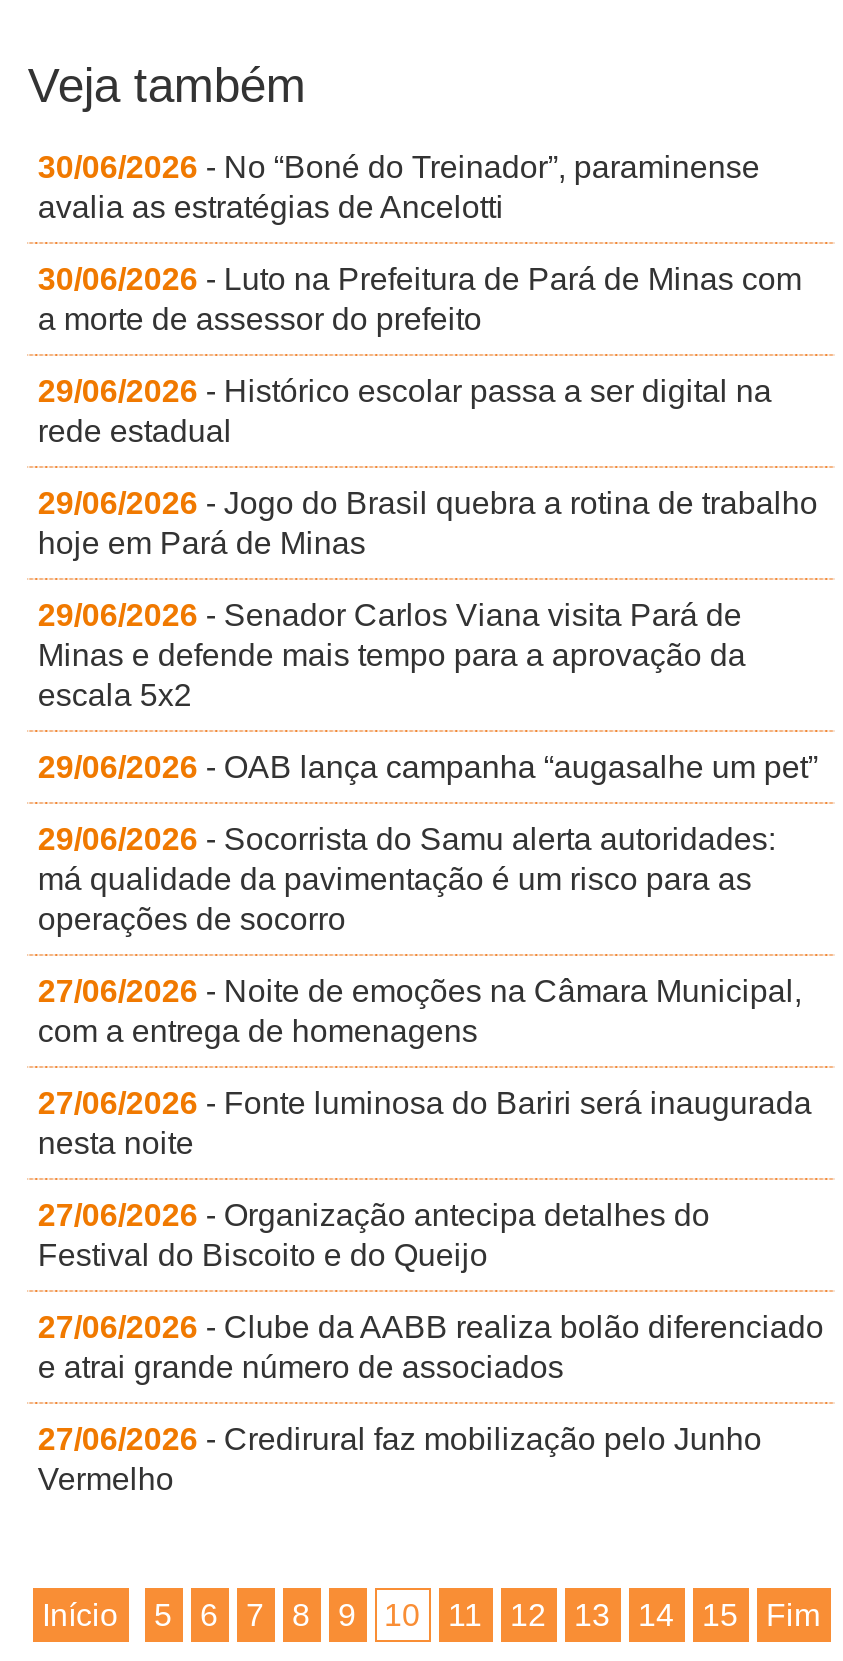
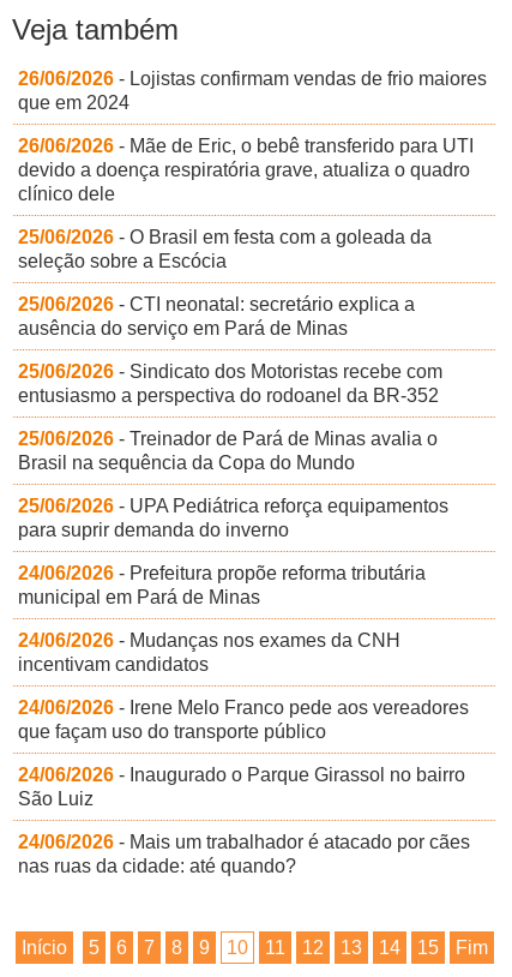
- 30/06/2026 - No “Boné do Treinador”, paraminense
- avalia as estratégias de Ancelotti
+ 26/06/2026 - Lojistas confirmam vendas de frio maiores
+ que em 2024

- 30/06/2026 - Luto na Prefeitura de Pará de Minas com
- a morte de assessor do prefeito
+ 26/06/2026 - Mãe de Eric, o bebê transferido para UTI
+ devido a doença respiratória grave, atualiza o quadro
+ clínico dele

- 29/06/2026 - Histórico escolar passa a ser digital na
- rede estadual
+ 25/06/2026 - O Brasil em festa com a goleada da
+ seleção sobre a Escócia

- 29/06/2026 - Jogo do Brasil quebra a rotina de trabalho
- hoje em Pará de Minas
+ 25/06/2026 - CTI neonatal: secretário explica a
+ ausência do serviço em Pará de Minas

- 29/06/2026 - Senador Carlos Viana visita Pará de
- Minas e defende mais tempo para a aprovação da
- escala 5x2
+ 25/06/2026 - Sindicato dos Motoristas recebe com
+ entusiasmo a perspectiva do rodoanel da BR-352

- 29/06/2026 - OAB lança campanha “augasalhe um pet”
+ 25/06/2026 - Treinador de Pará de Minas avalia o
+ Brasil na sequência da Copa do Mundo

- 29/06/2026 - Socorrista do Samu alerta autoridades:
- má qualidade da pavimentação é um risco para as
- operações de socorro
+ 25/06/2026 - UPA Pediátrica reforça equipamentos
+ para suprir demanda do inverno

- 27/06/2026 - Noite de emoções na Câmara Municipal,
- com a entrega de homenagens
+ 24/06/2026 - Prefeitura propõe reforma tributária
+ municipal em Pará de Minas

- 27/06/2026 - Fonte luminosa do Bariri será inaugurada
- nesta noite
+ 24/06/2026 - Mudanças nos exames da CNH
+ incentivam candidatos

- 27/06/2026 - Organização antecipa detalhes do
- Festival do Biscoito e do Queijo
+ 24/06/2026 - Irene Melo Franco pede aos vereadores
+ que façam uso do transporte público

- 27/06/2026 - Clube da AABB realiza bolão diferenciado
- e atrai grande número de associados
+ 24/06/2026 - Inaugurado o Parque Girassol no bairro
+ São Luiz

- 27/06/2026 - Credirural faz mobilização pelo Junho
- Vermelho
+ 24/06/2026 - Mais um trabalhador é atacado por cães
+ nas ruas da cidade: até quando?
